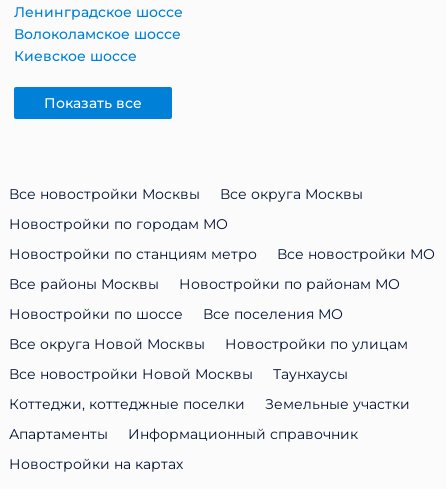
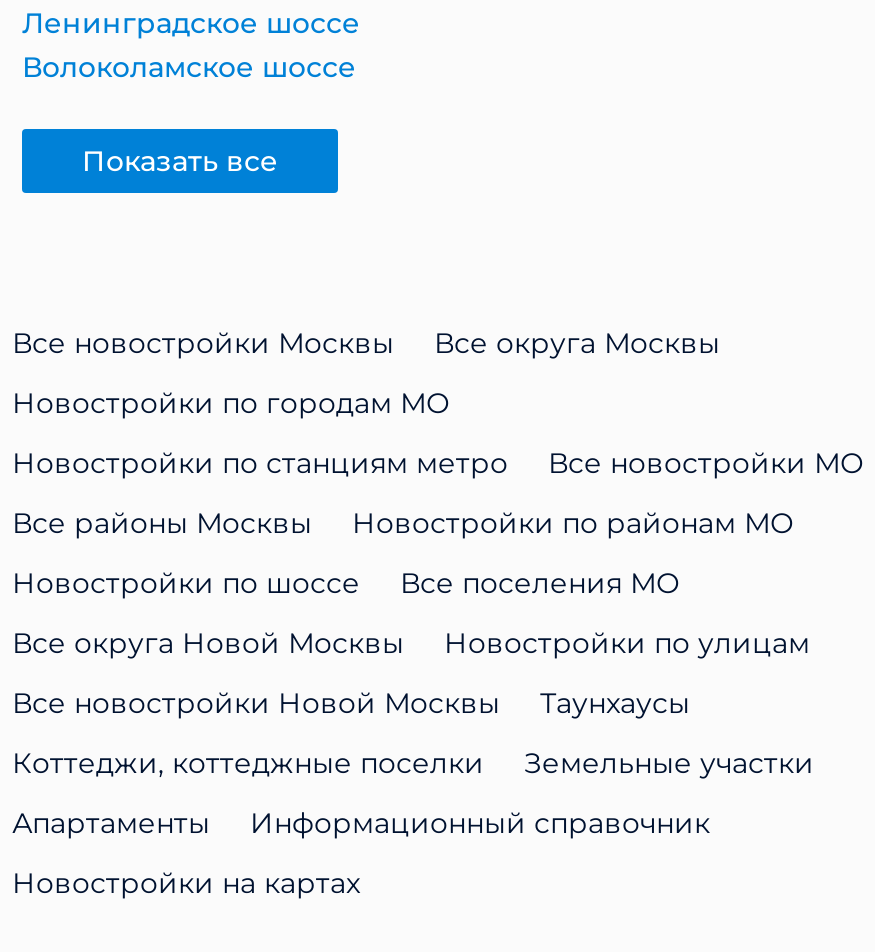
- Киевское шоссе
